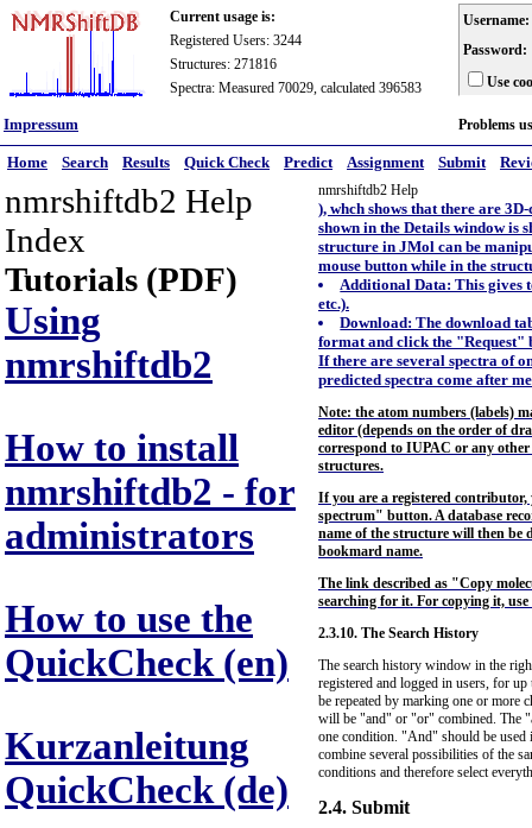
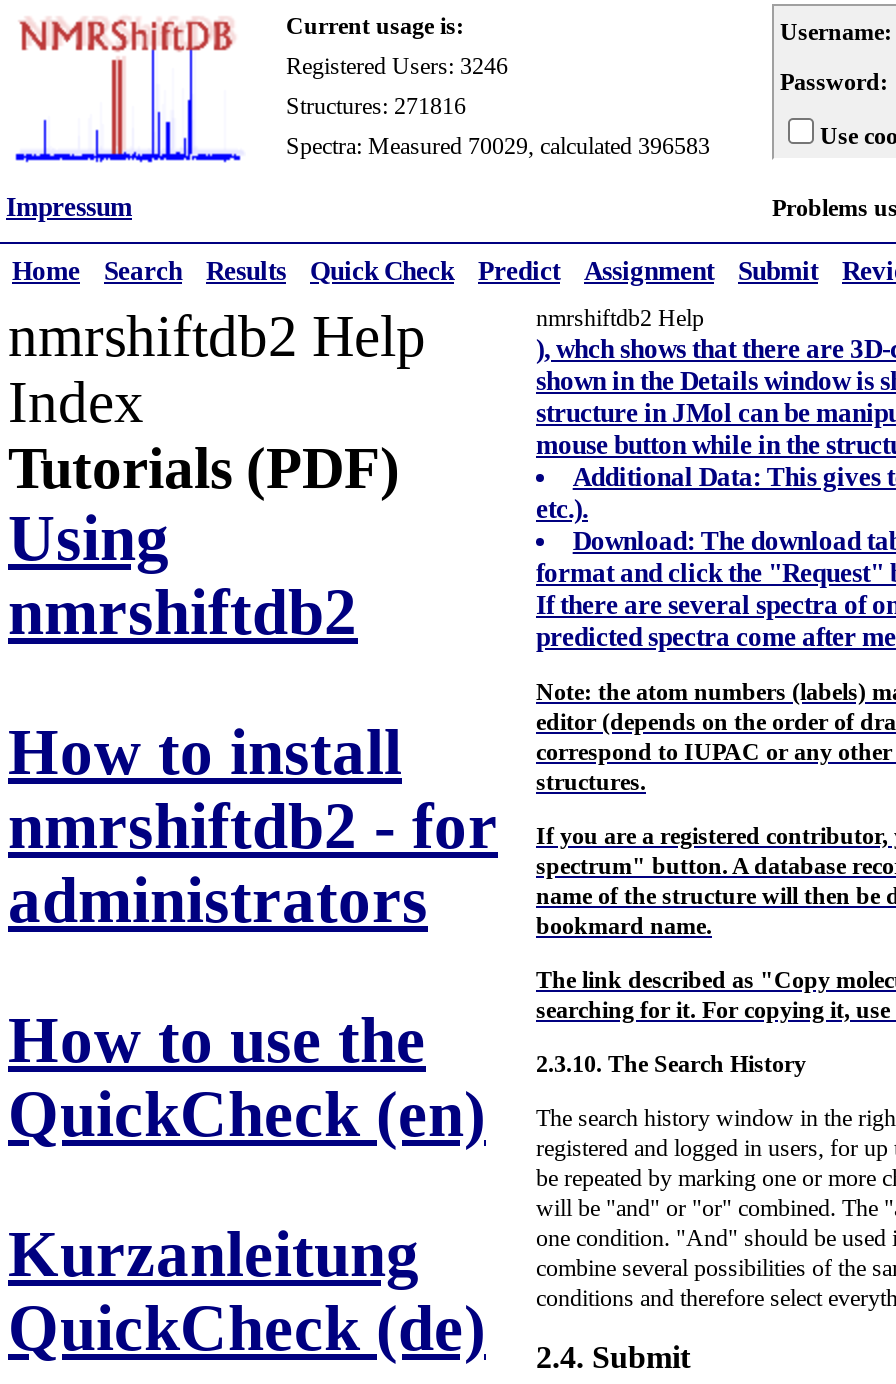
- Registered Users: 3244
+ Registered Users: 3246
